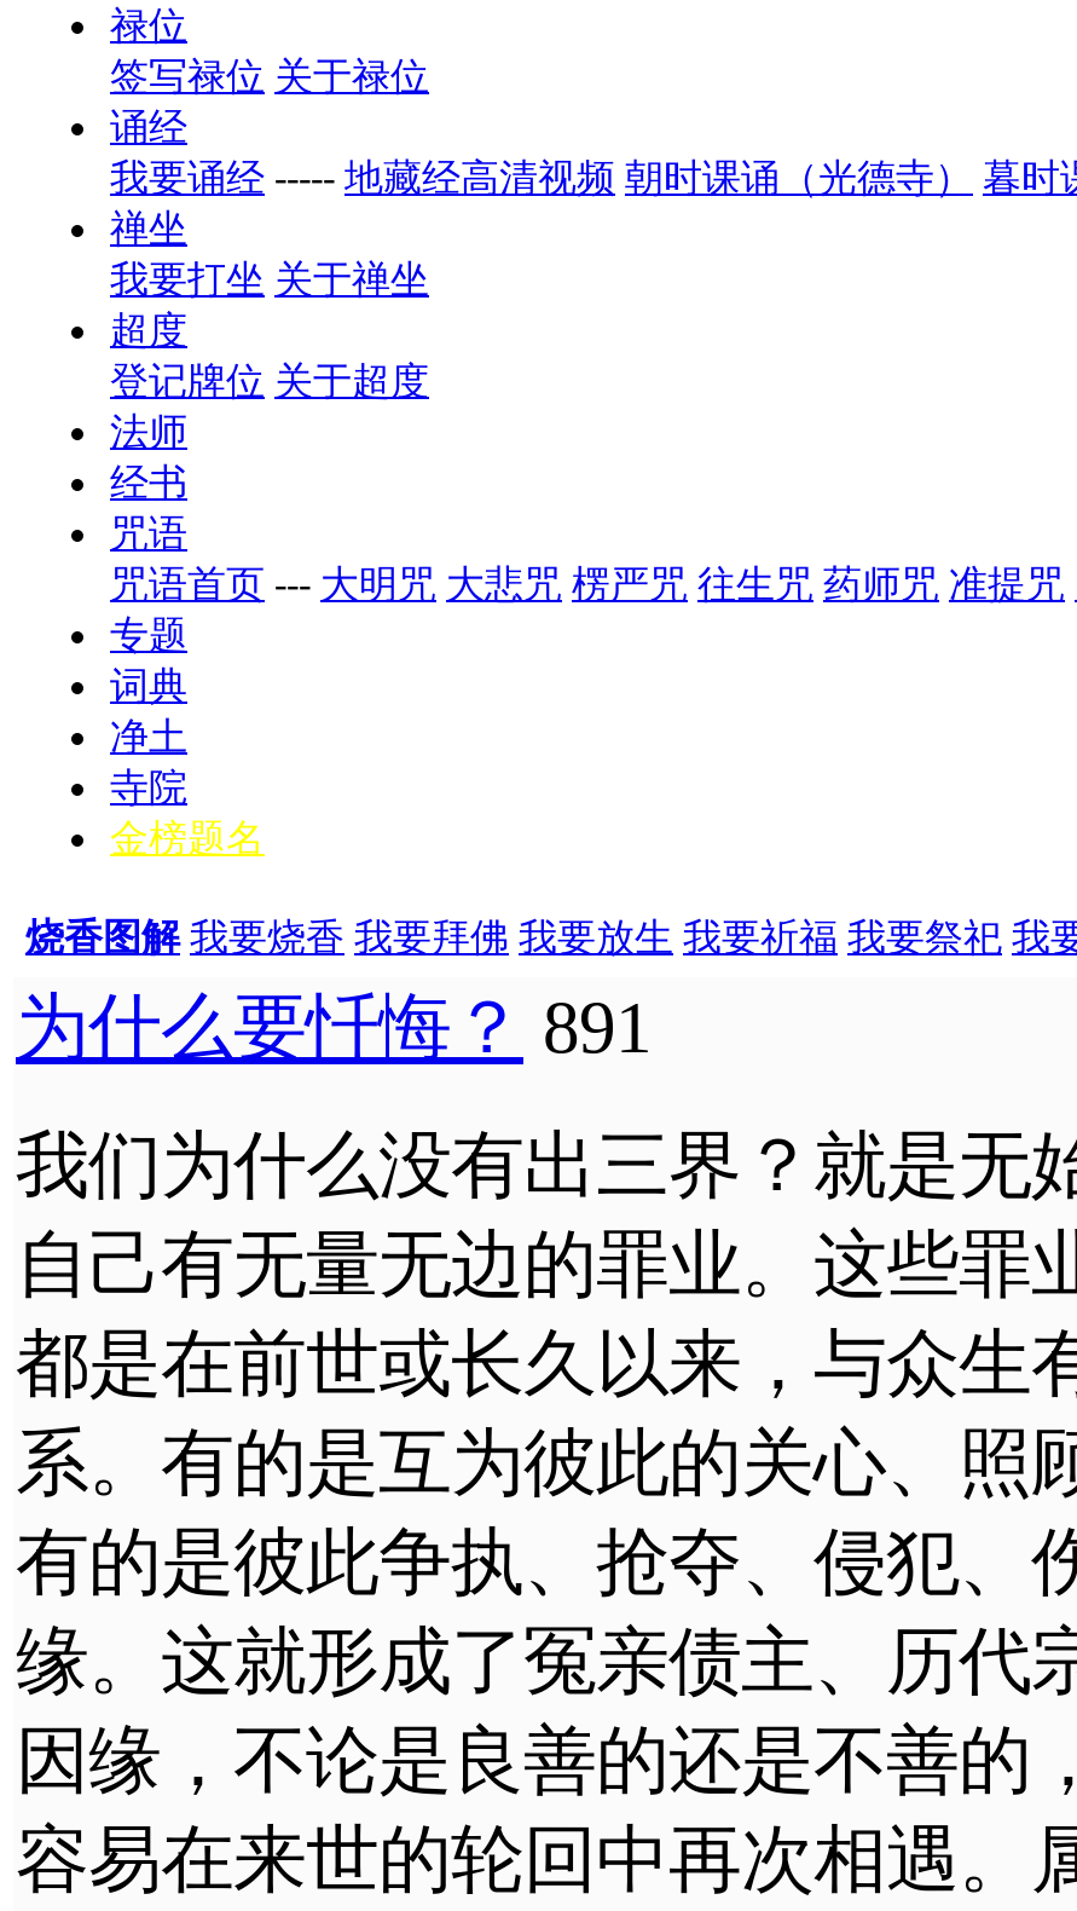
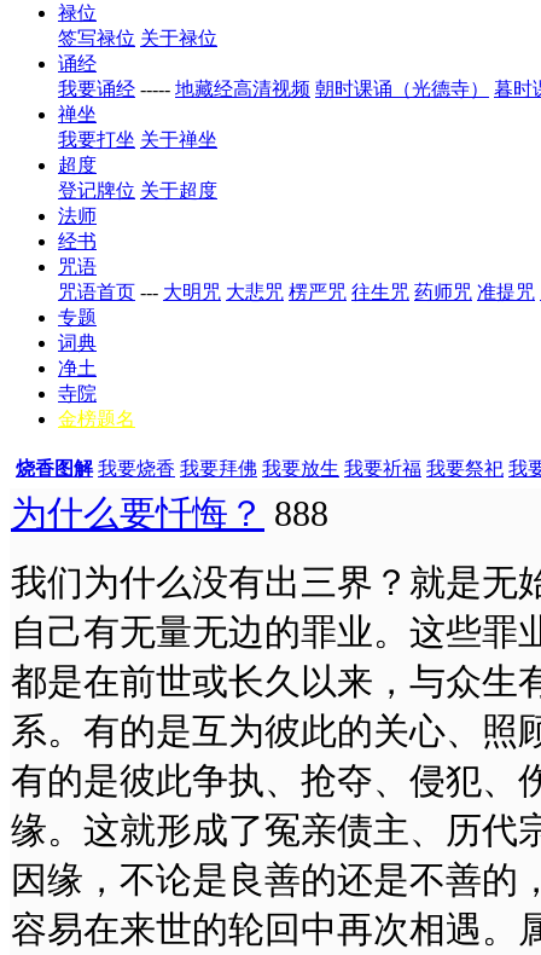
- 为什么要忏悔？891
+ 为什么要忏悔？888
